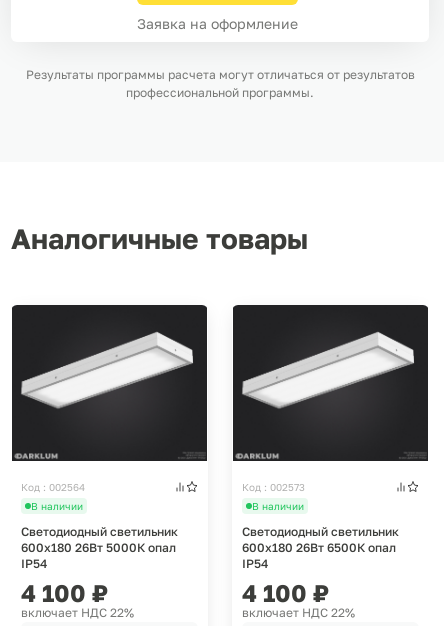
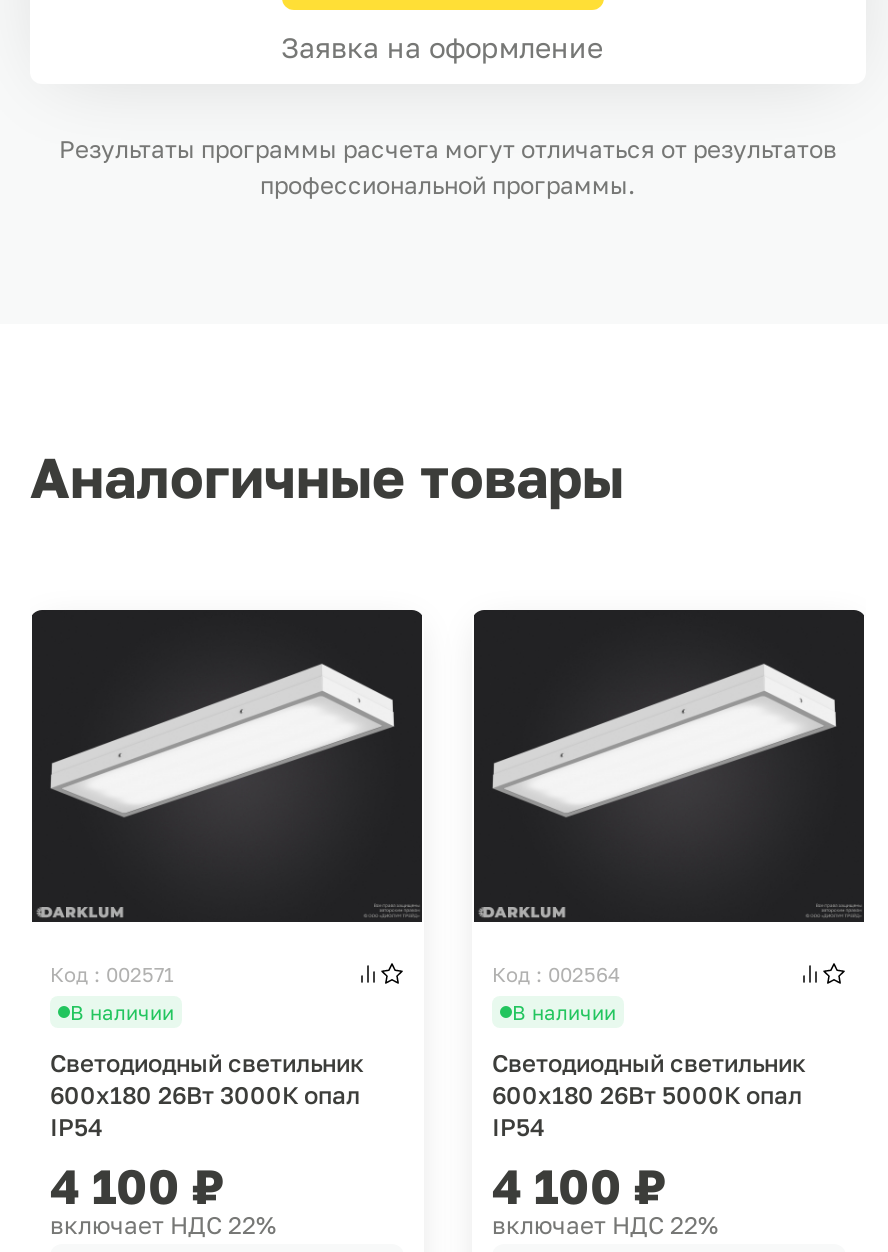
- Код : 002564
+ Код : 002571

- Код : 002573
+ Код : 002564

- 600х180 26Вт 5000К опал
+ 600х180 26Вт 3000К опал

- 600х180 26Вт 6500К опал
+ 600х180 26Вт 5000К опал
